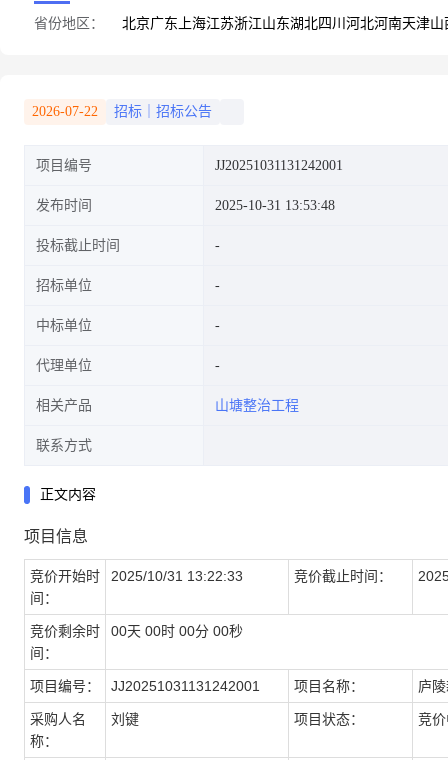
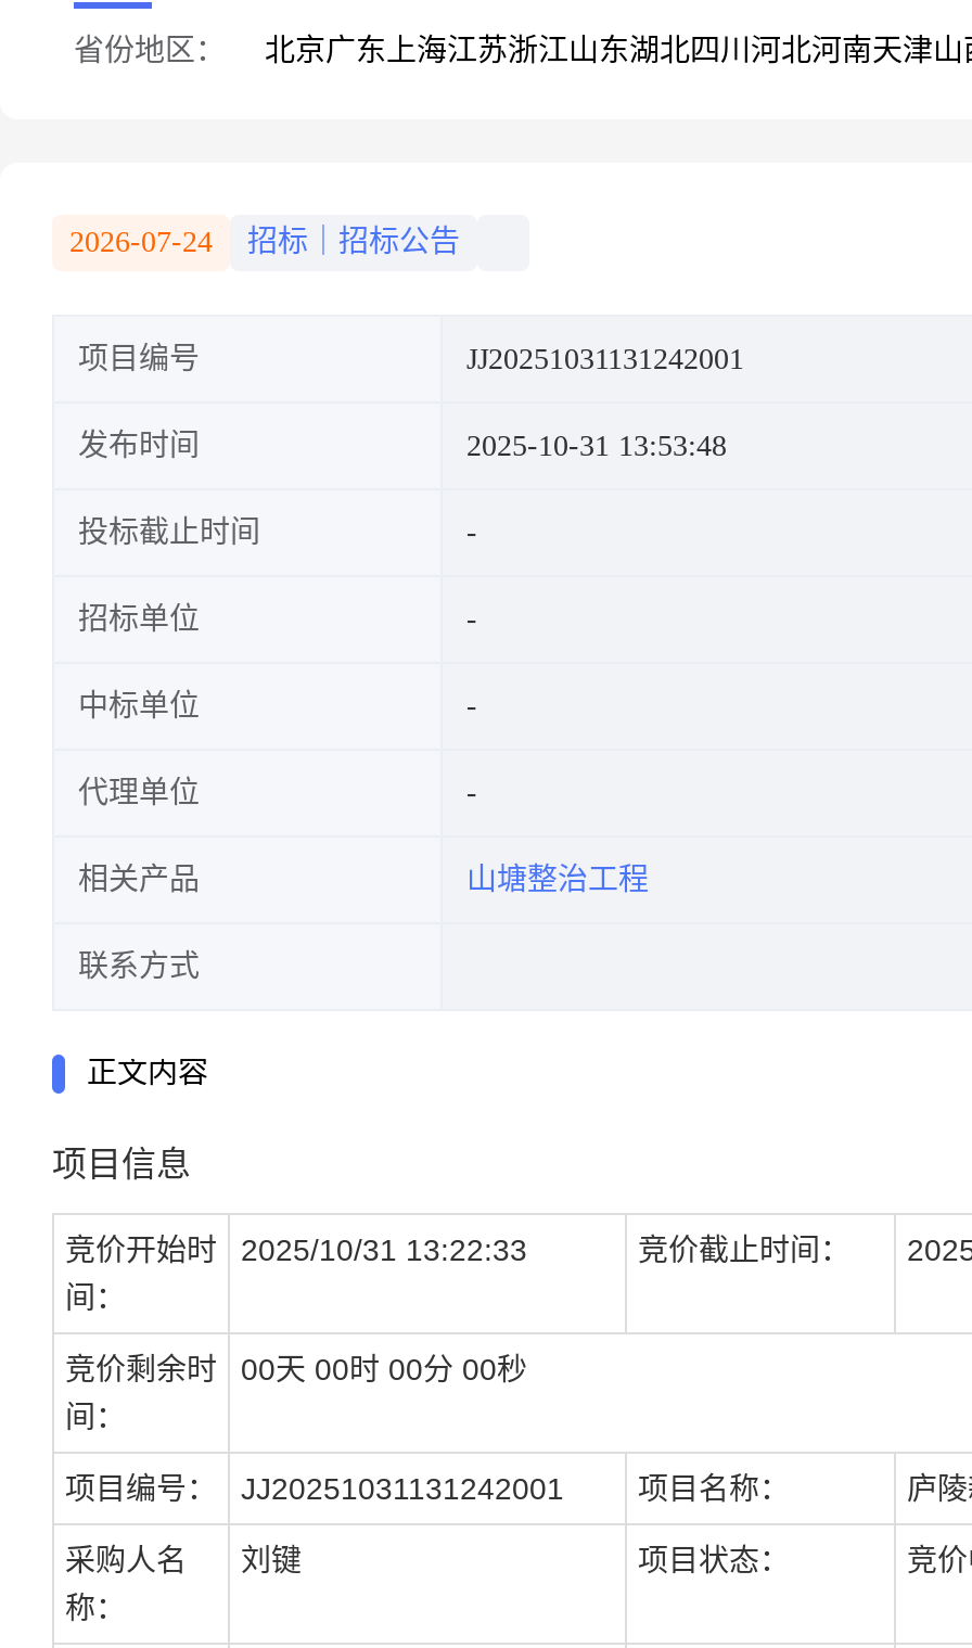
- 2026-07-22 招标｜招标公告
+ 2026-07-24 招标｜招标公告
